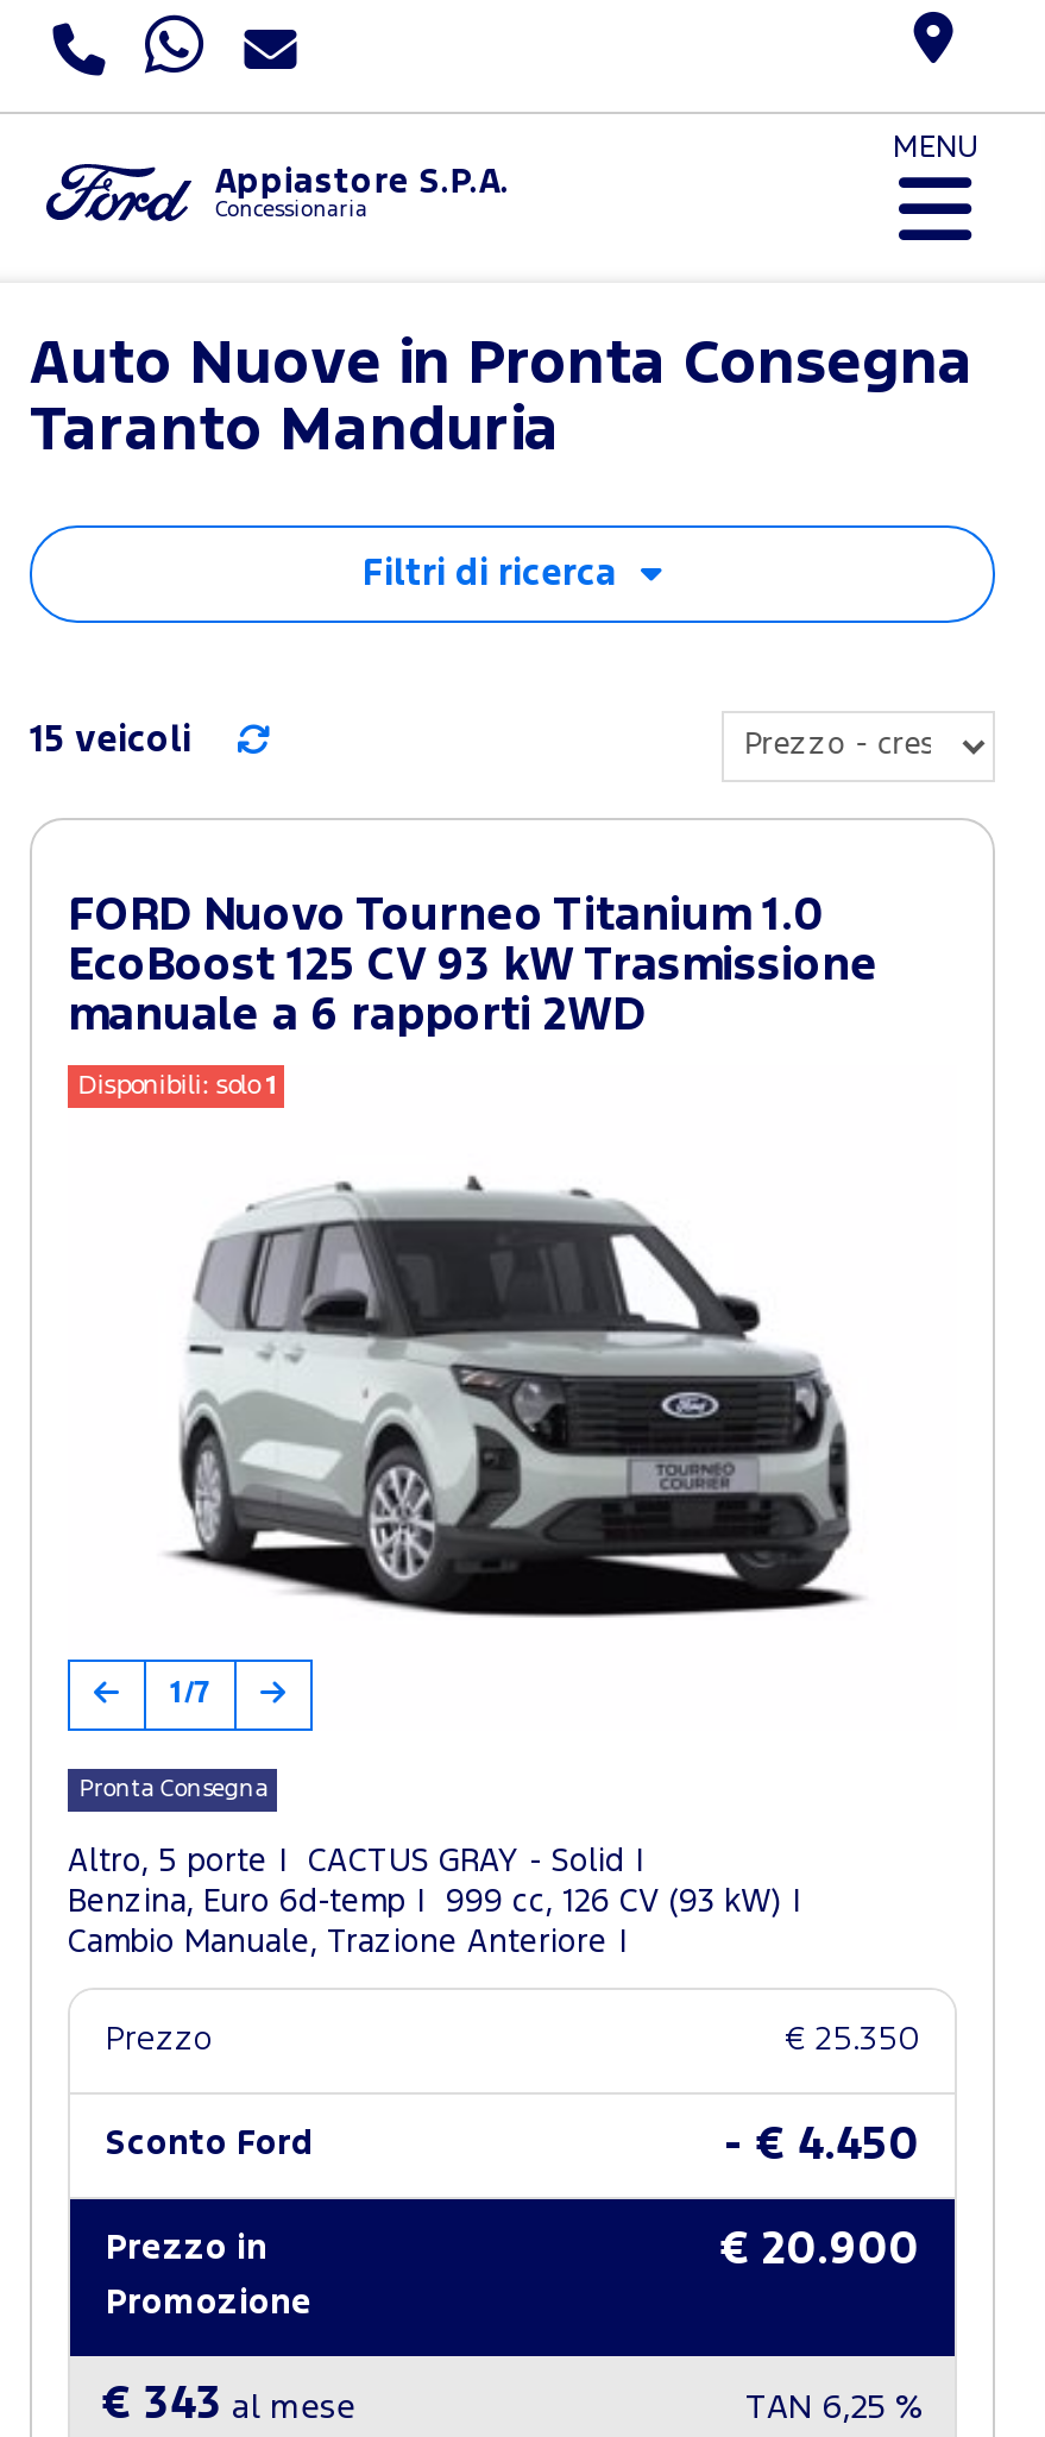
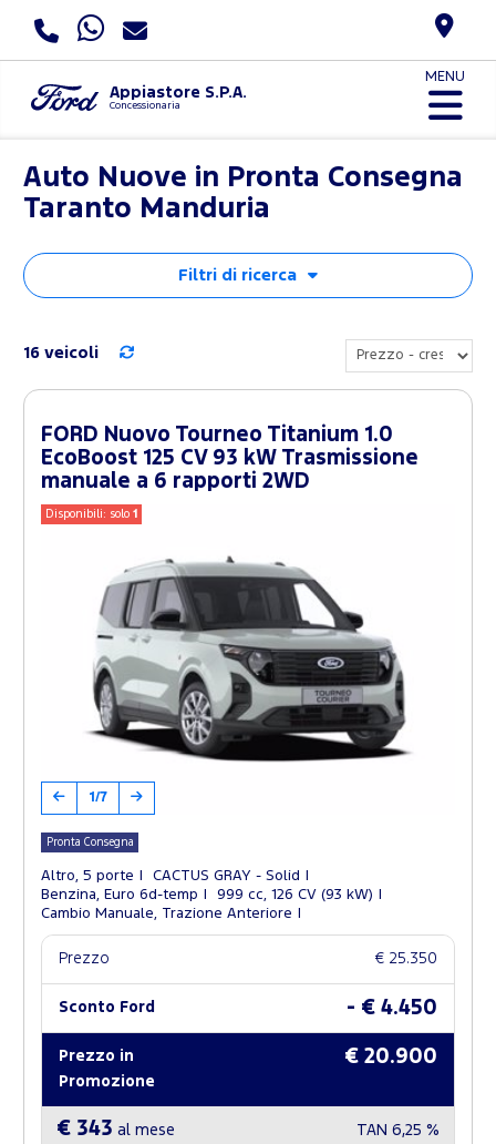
- 15 veicoli
+ 16 veicoli
